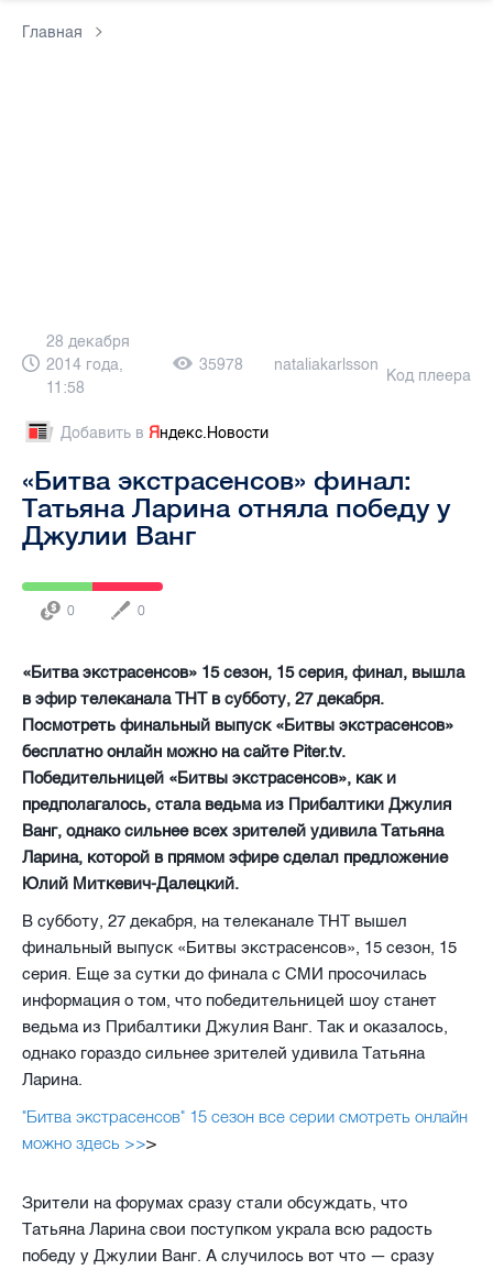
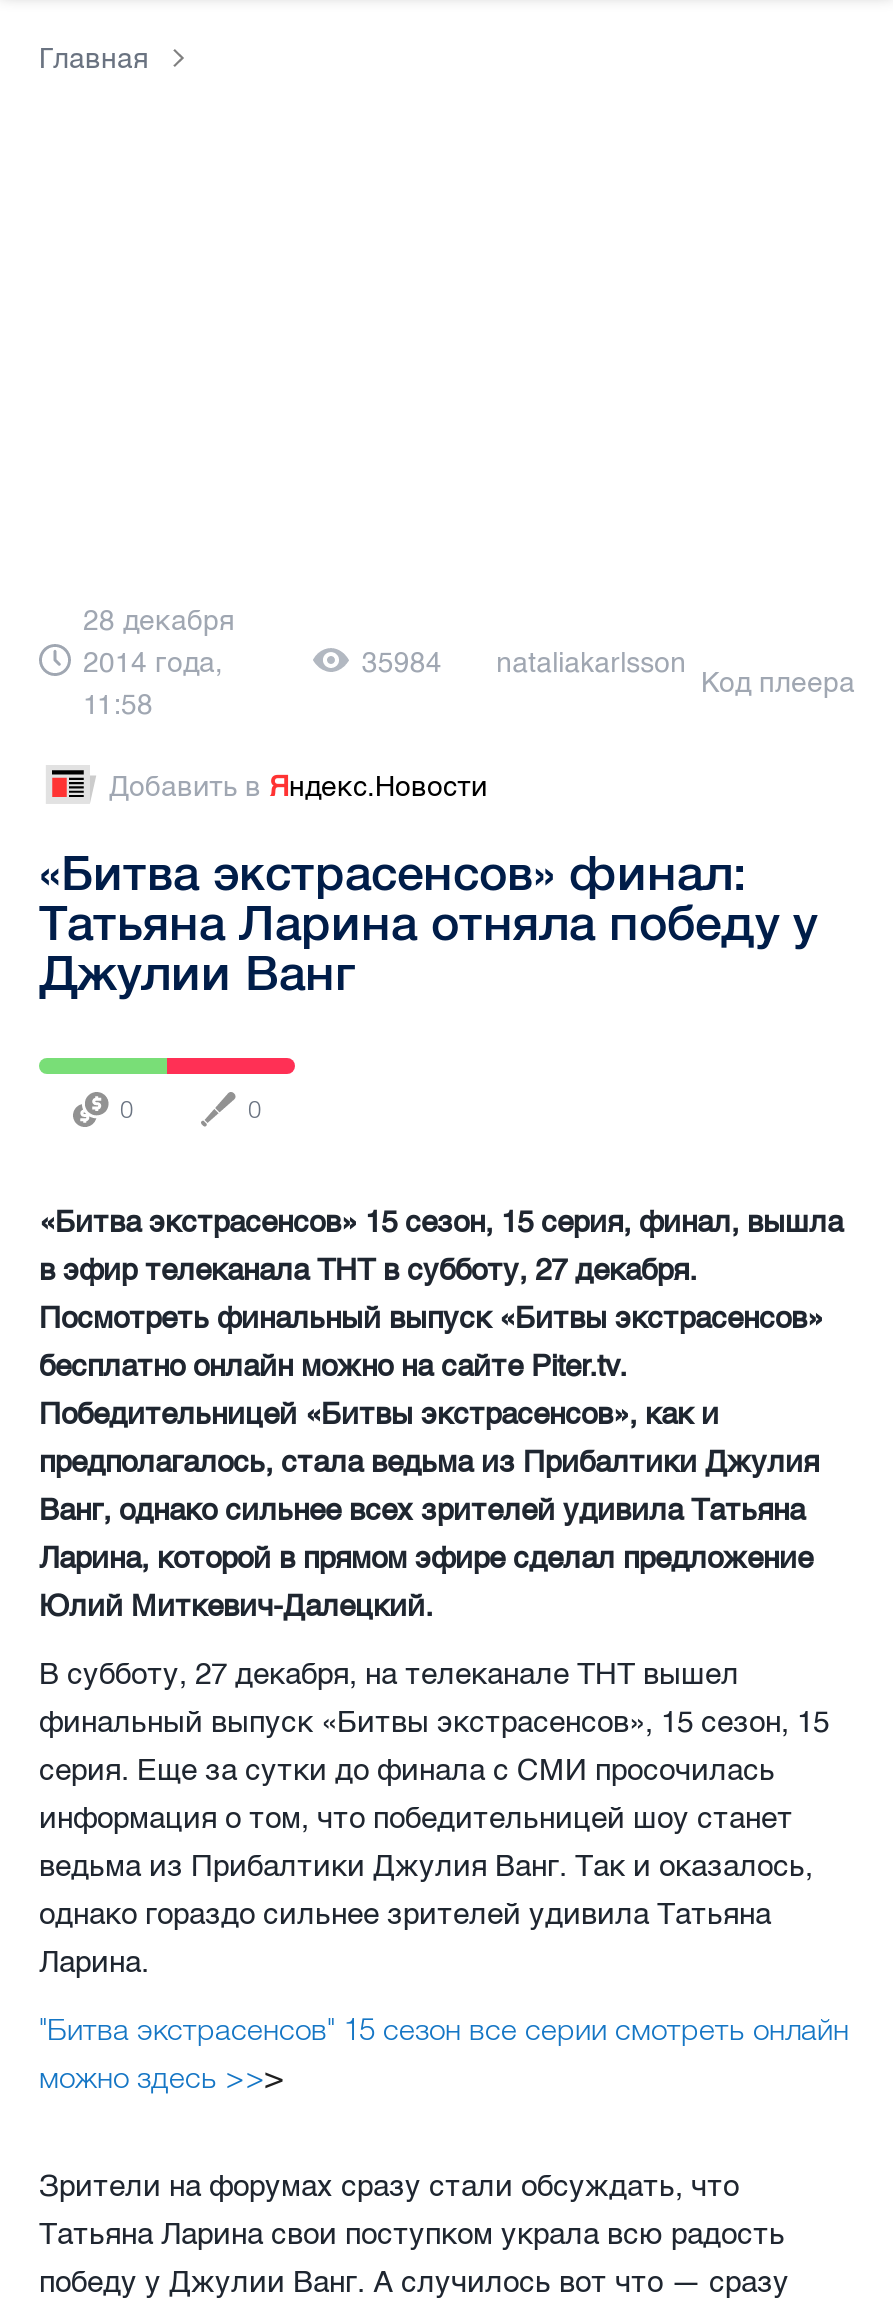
- 35978 nataliakarlsson
+ 35984 nataliakarlsson
